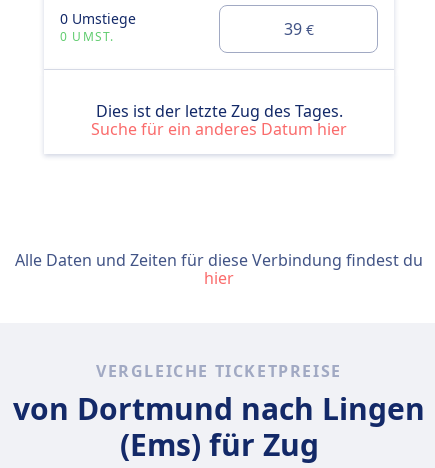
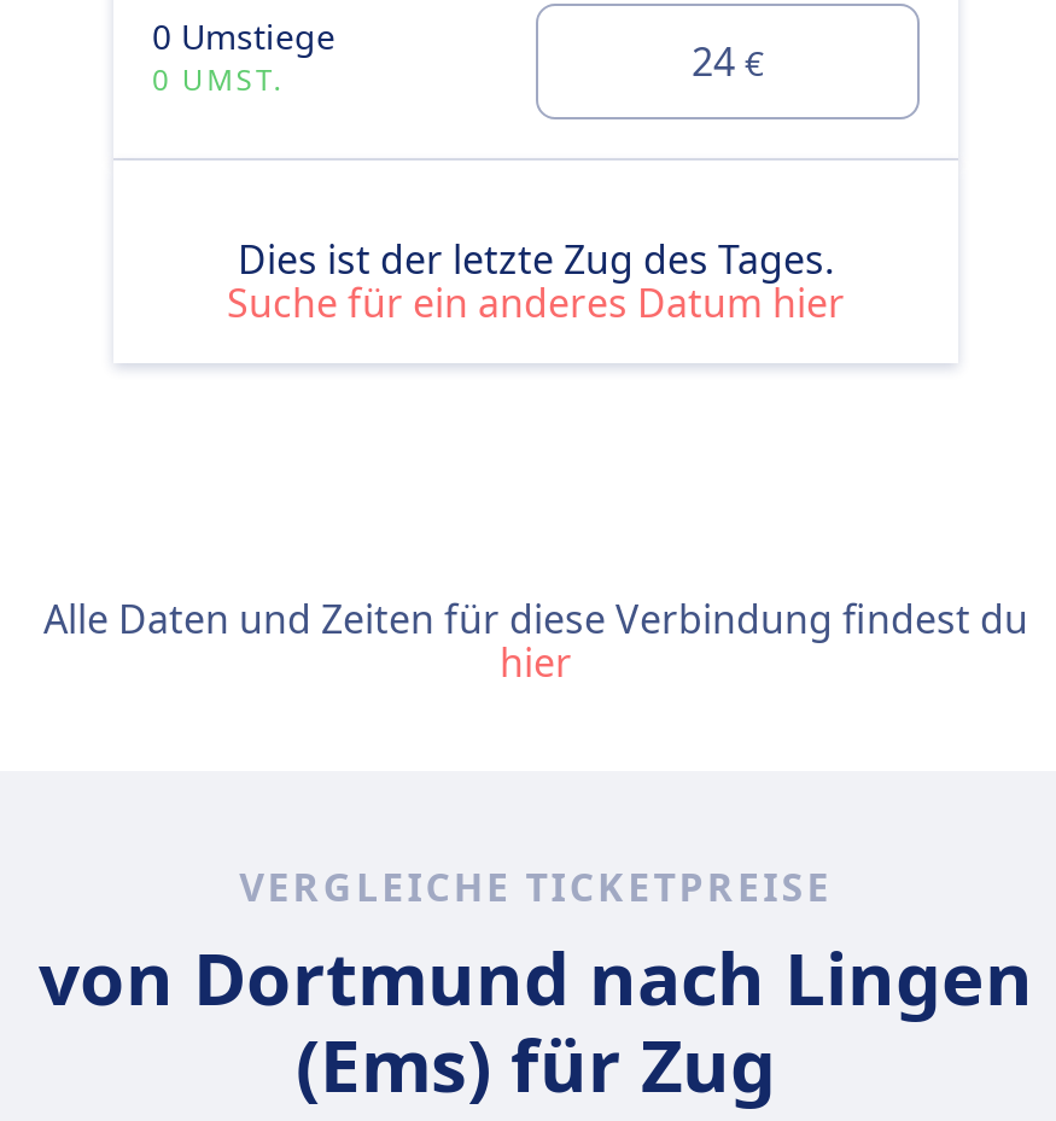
- 39 €
+ 24 €
